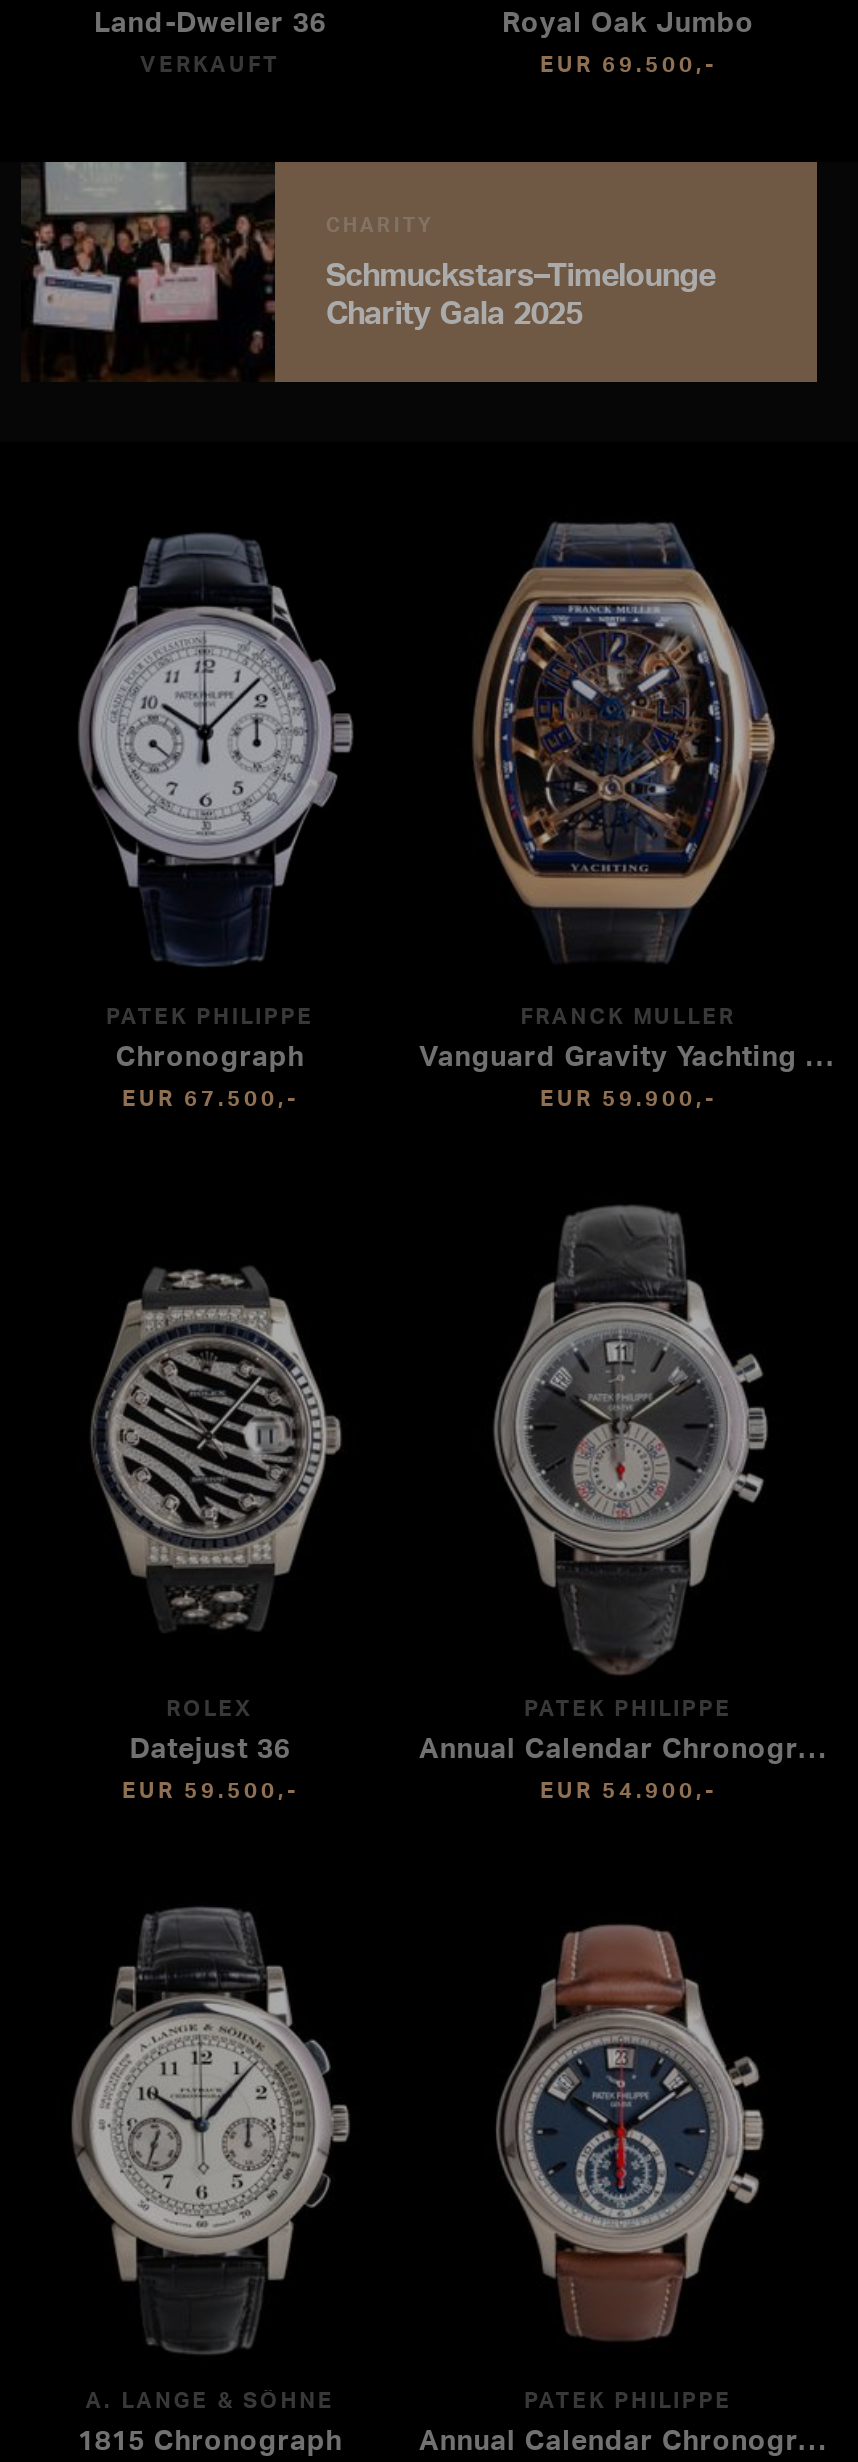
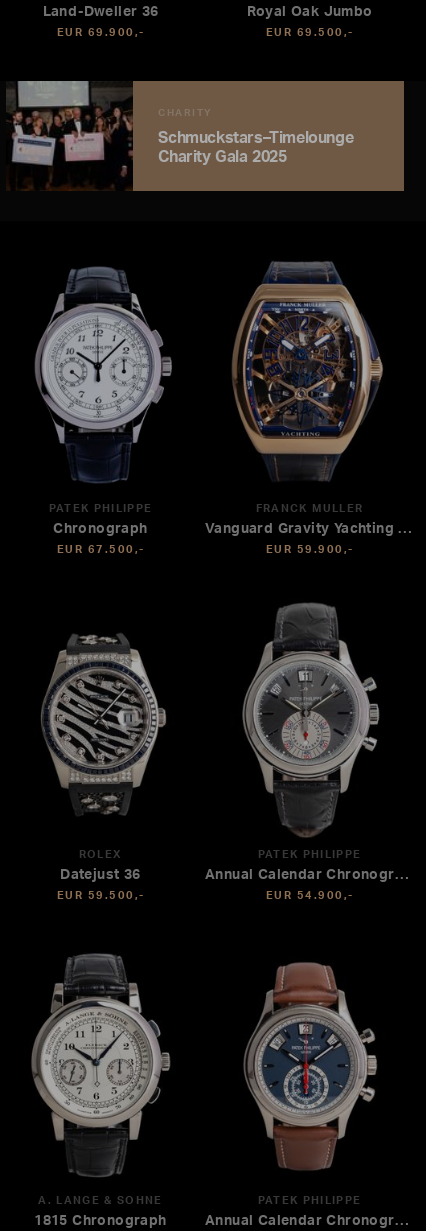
- VERKAUFT
+ EUR 69.900,-
